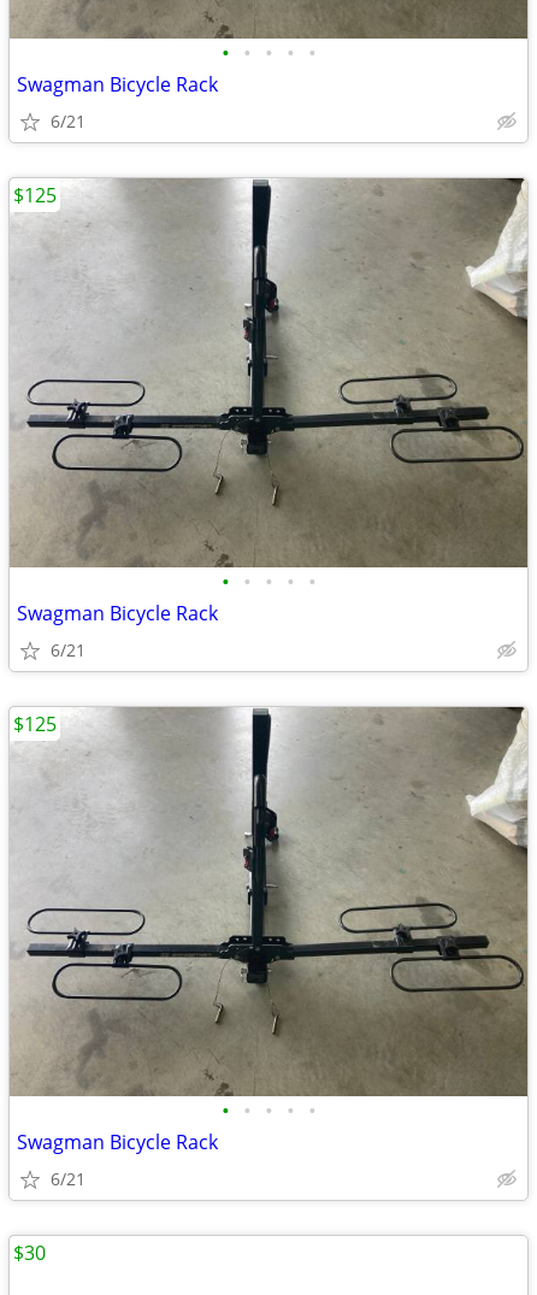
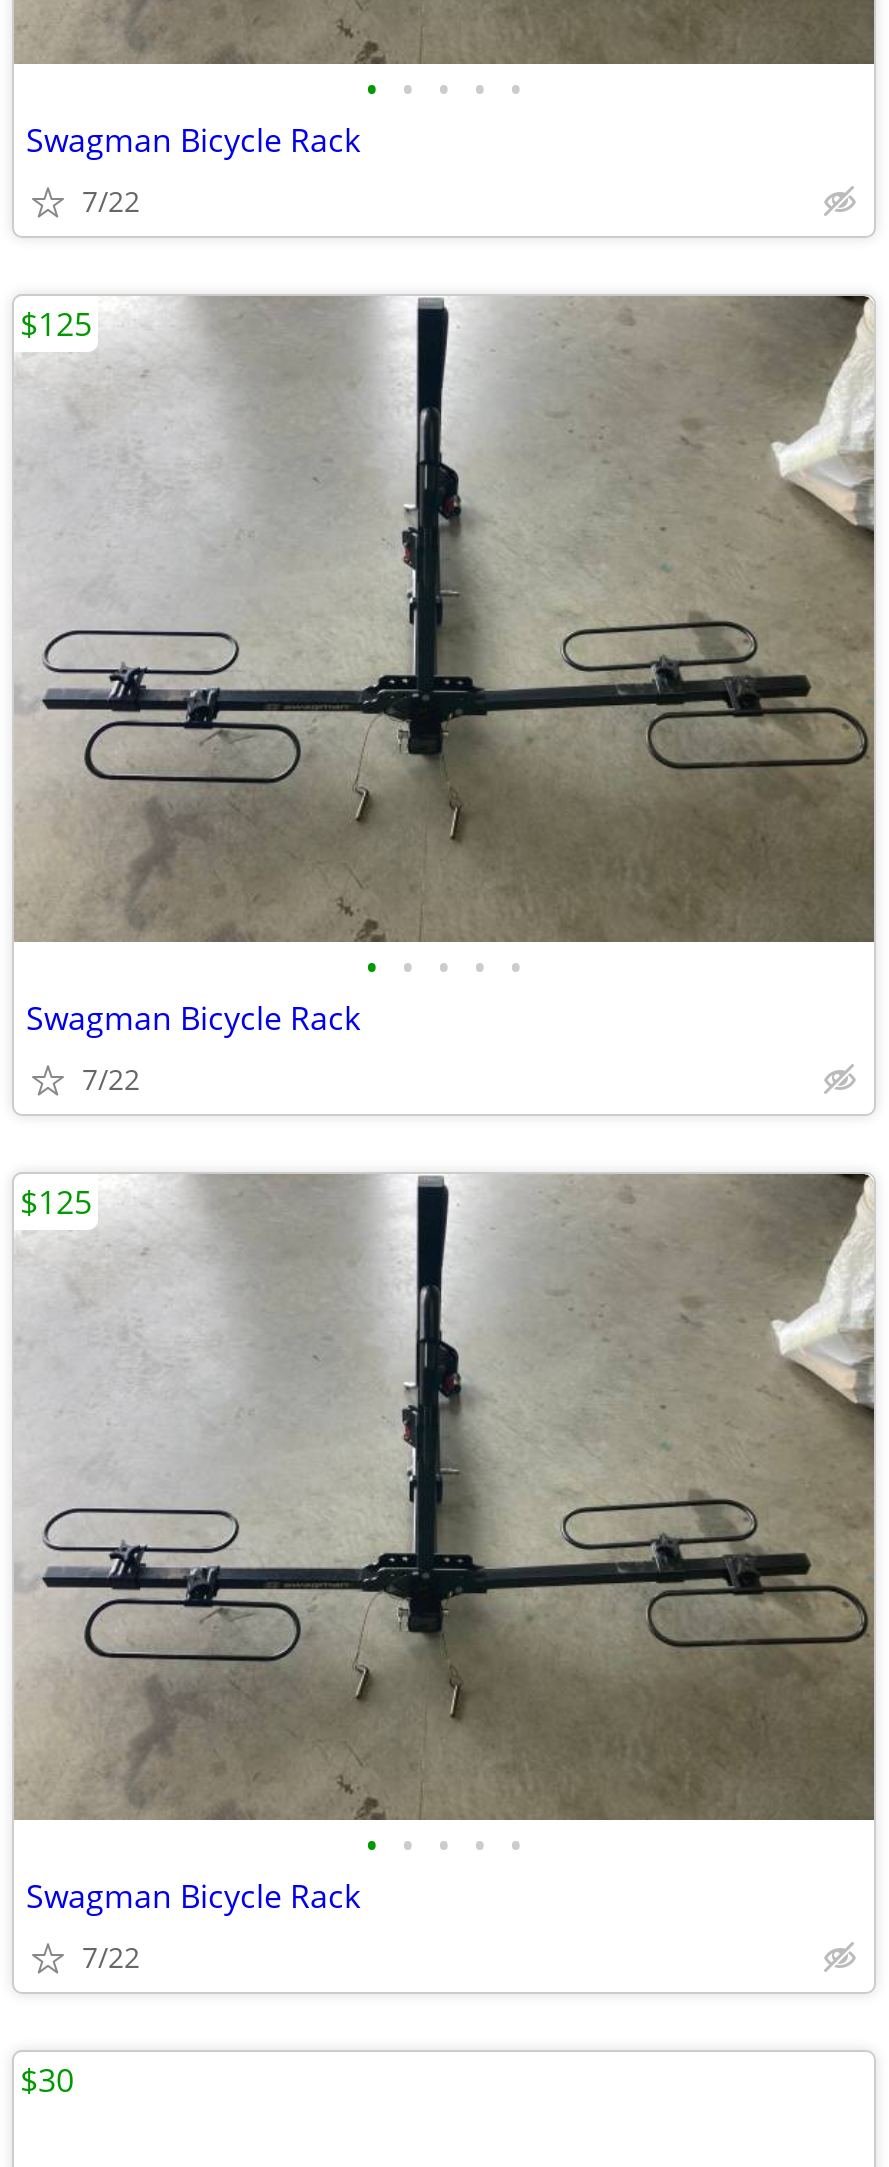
- 6/21
+ 7/22

- 6/21
+ 7/22

- 6/21
+ 7/22
